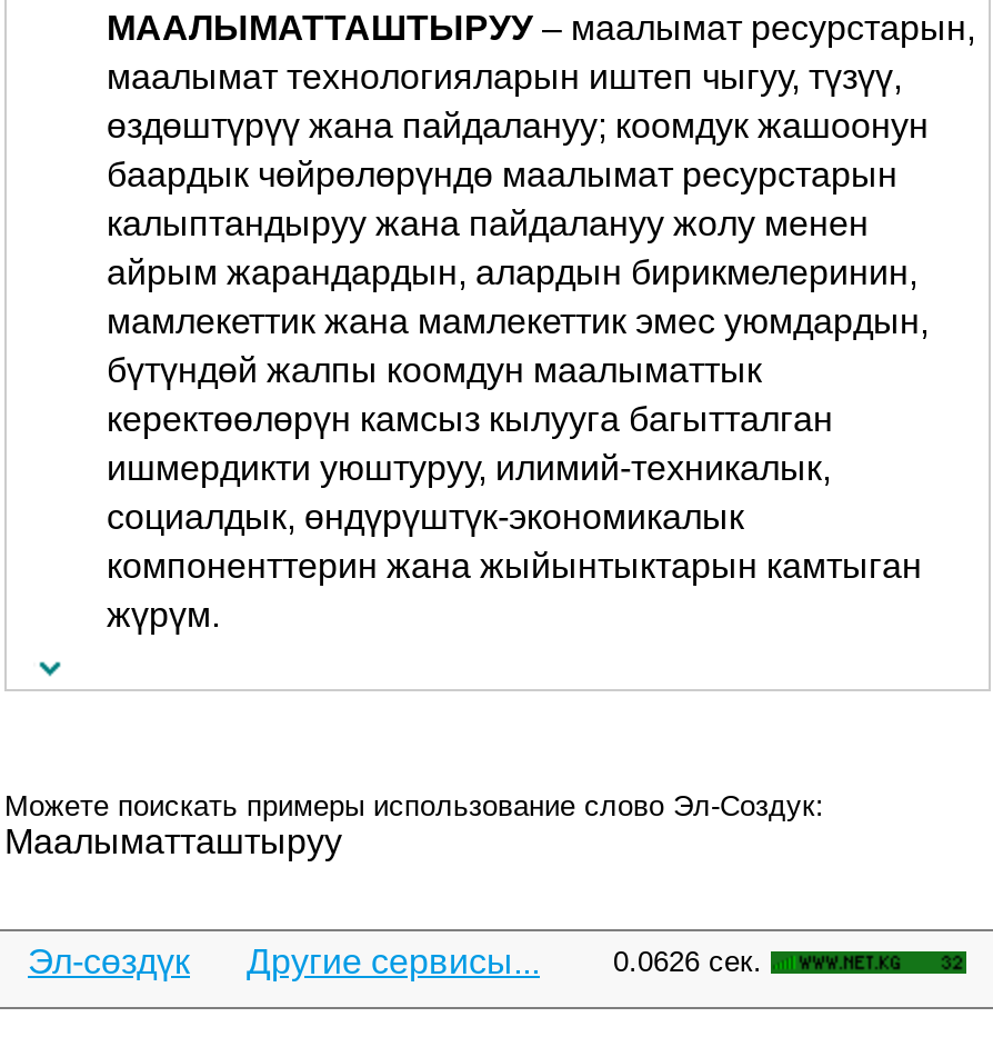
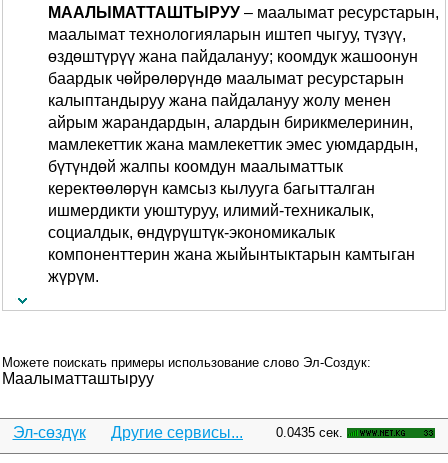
- 0.0626 сек.
+ 0.0435 сек.
